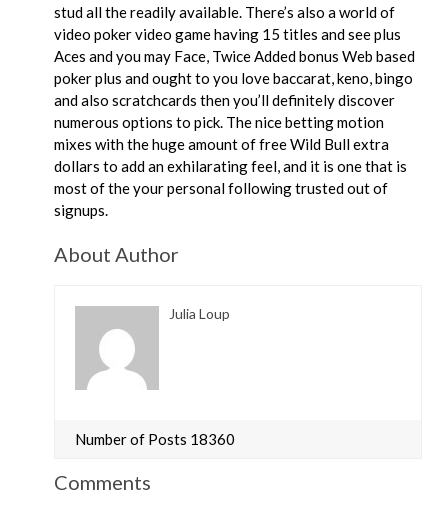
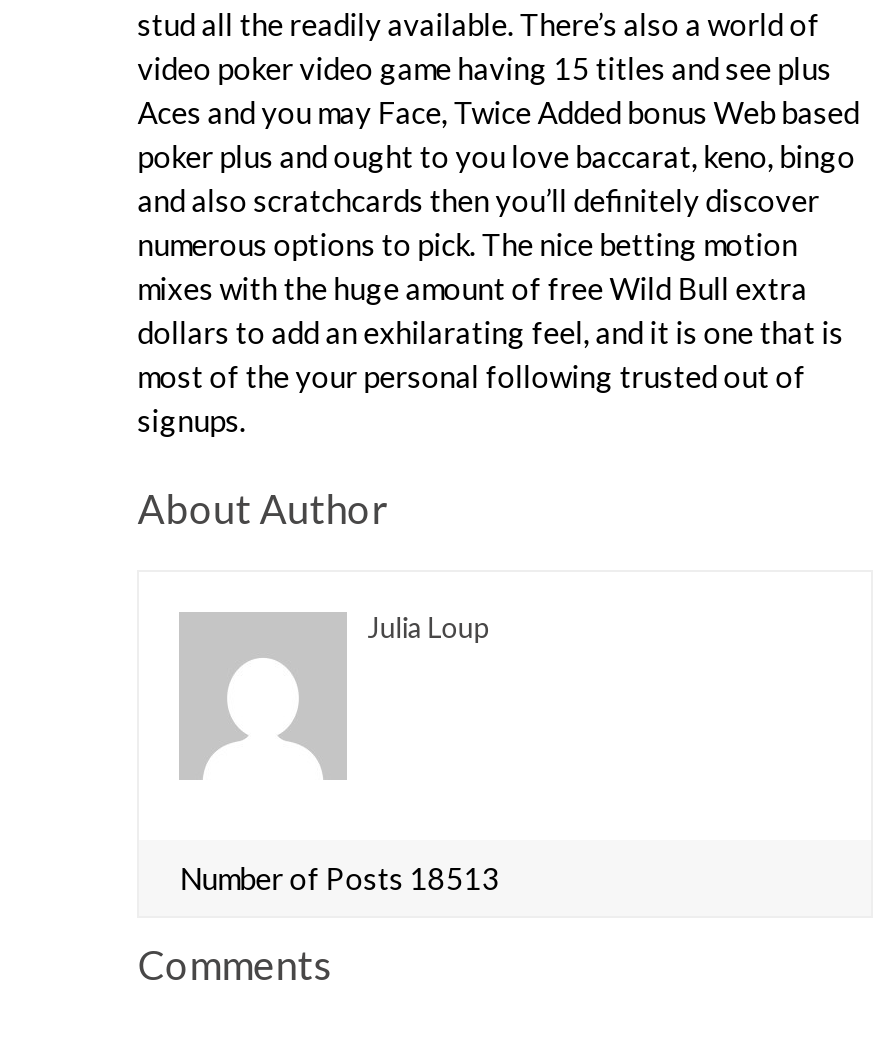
- Number of Posts 18360
+ Number of Posts 18513
